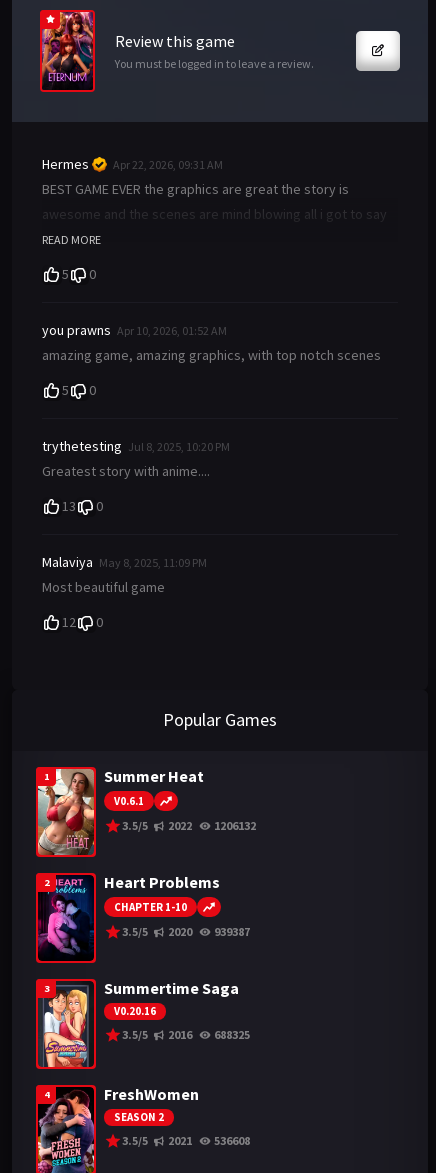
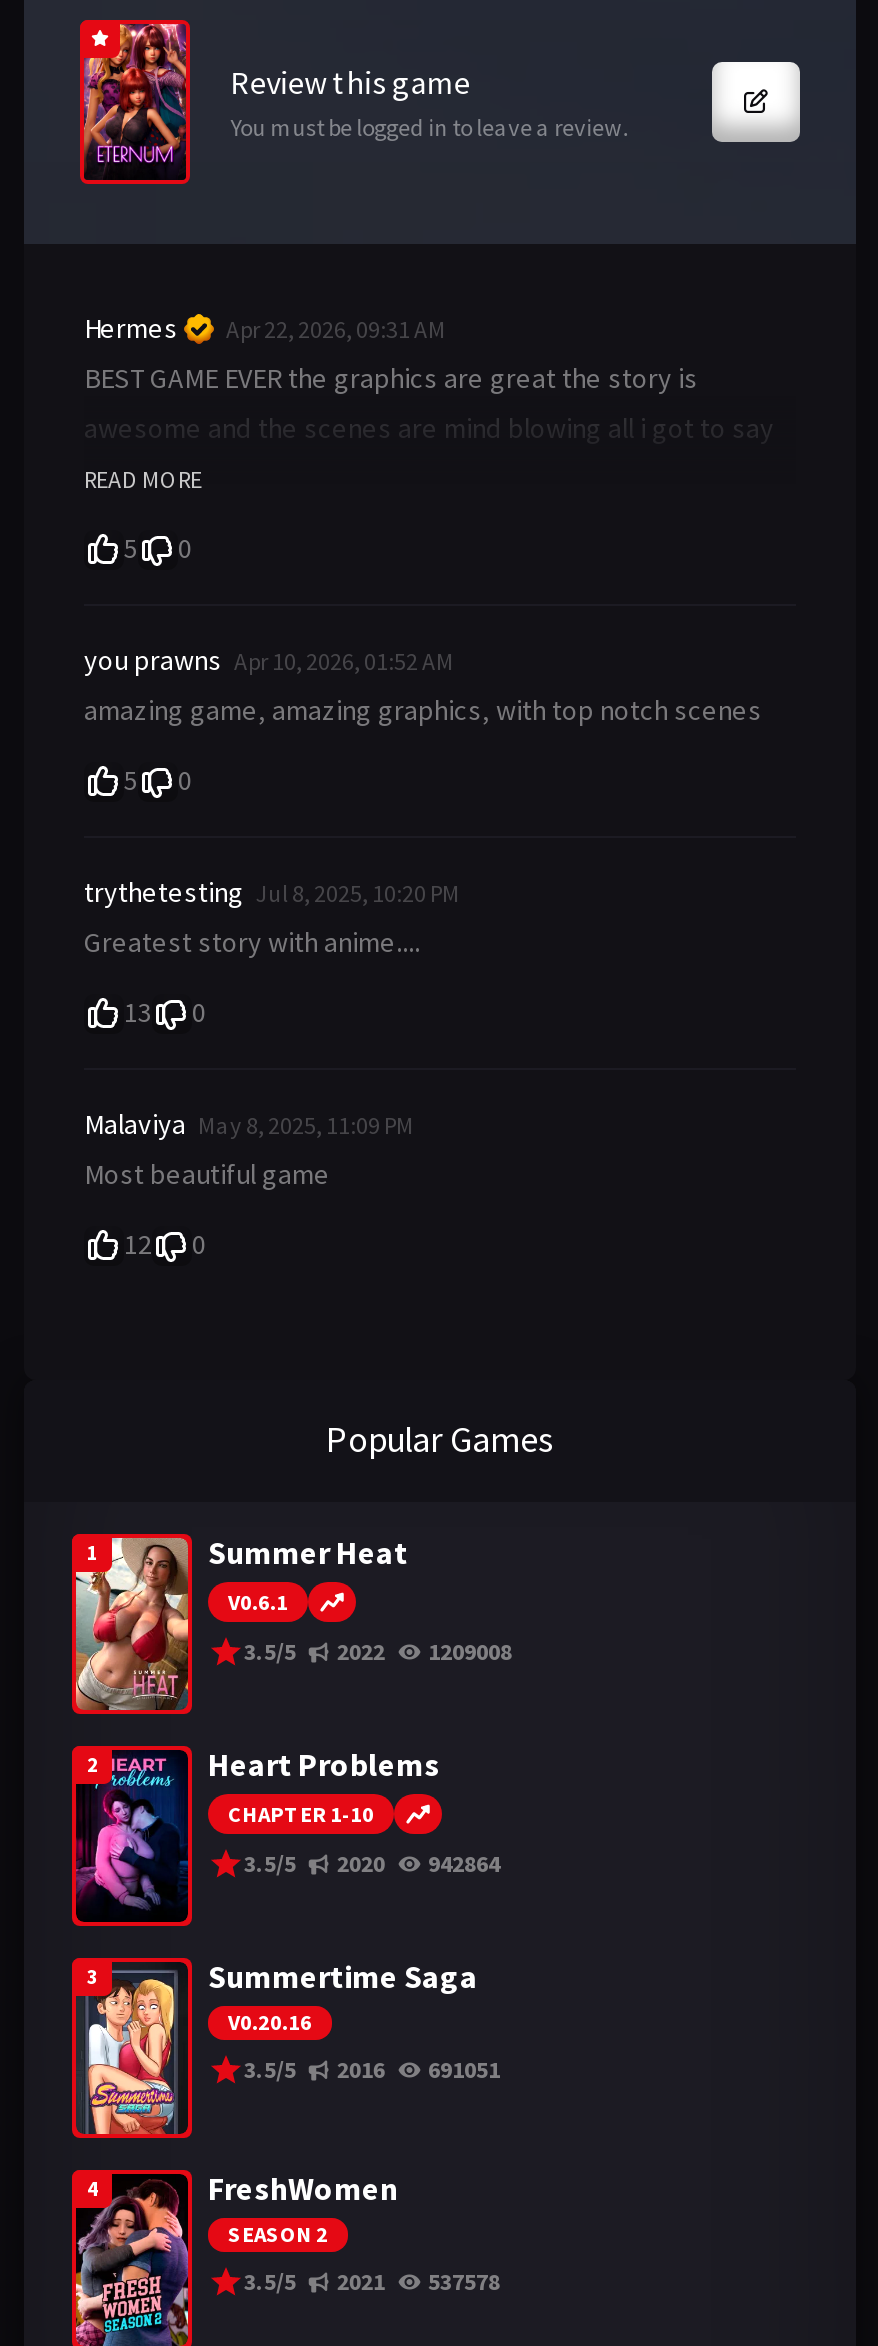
- 3.5/5 2022 1206132
+ 3.5/5 2022 1209008

- 3.5/5 2020 939387
+ 3.5/5 2020 942864

- 3.5/5 2016 688325
+ 3.5/5 2016 691051

- 3.5/5 2021 536608
+ 3.5/5 2021 537578
